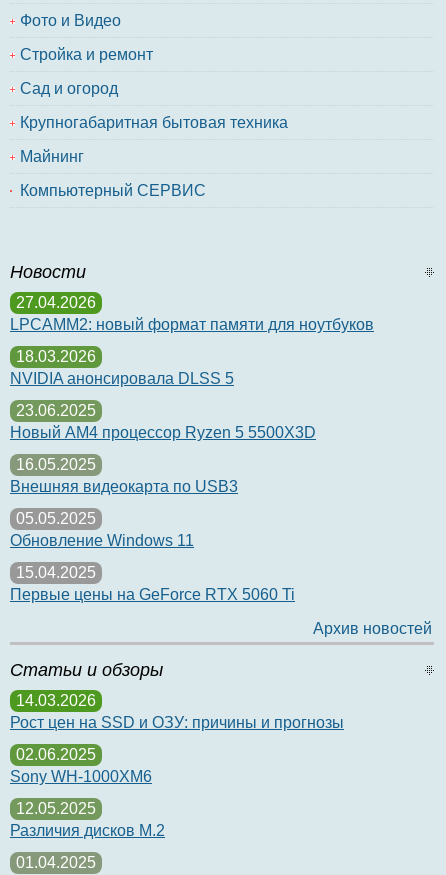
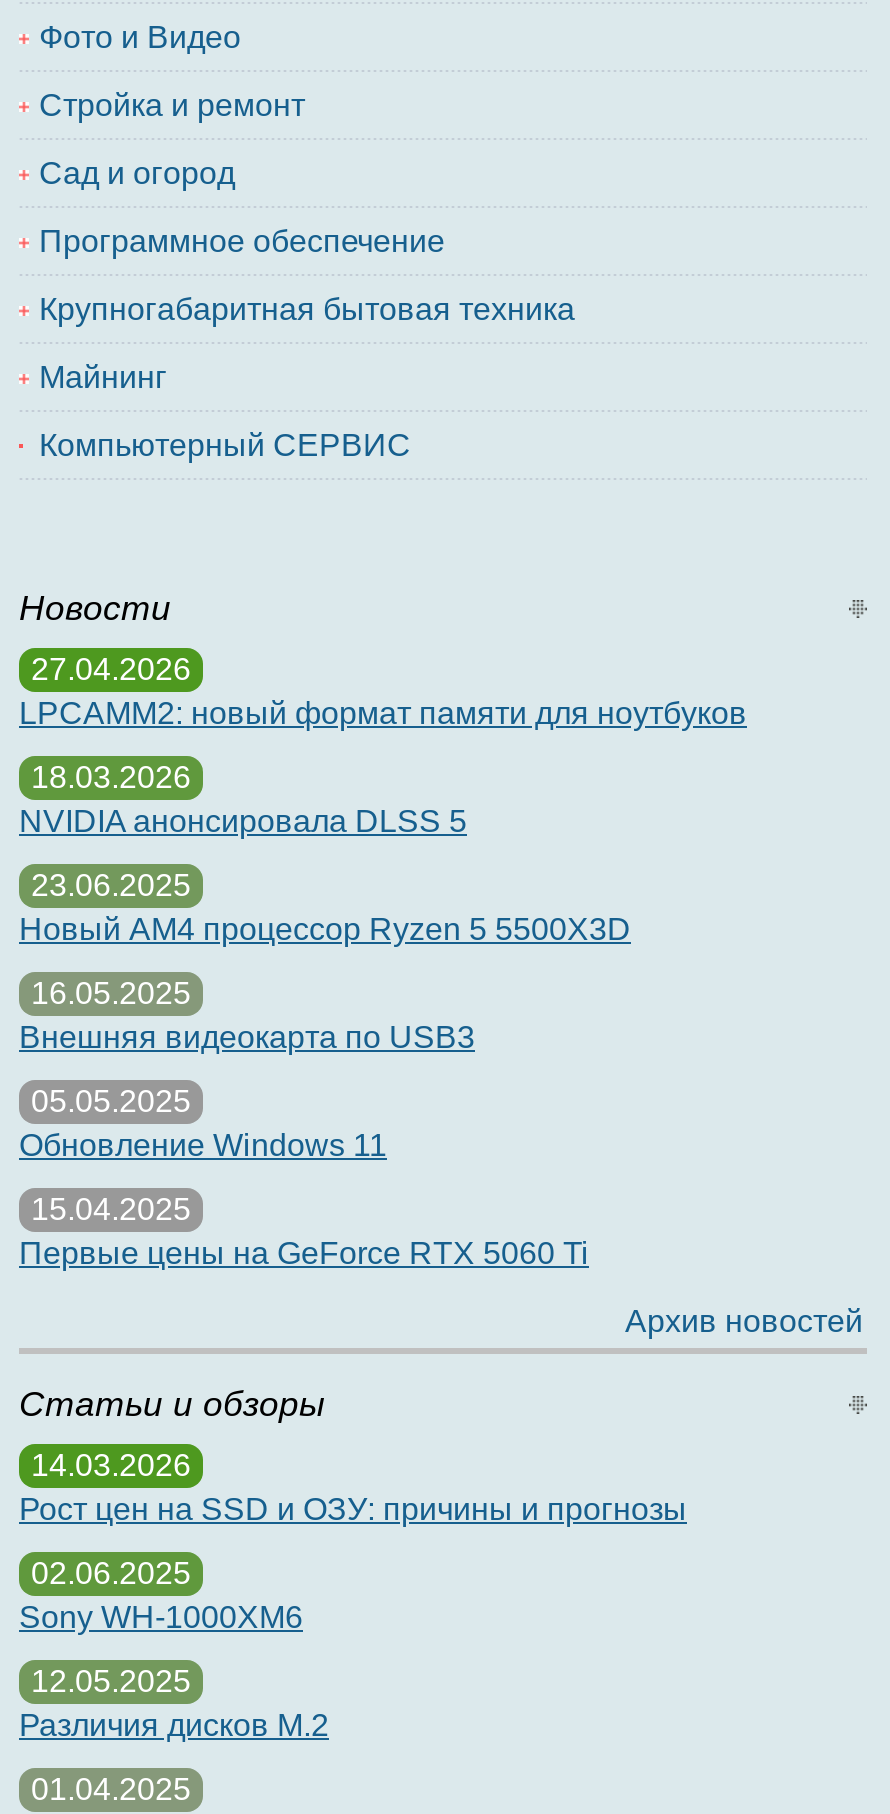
+ Программное обеспечение
